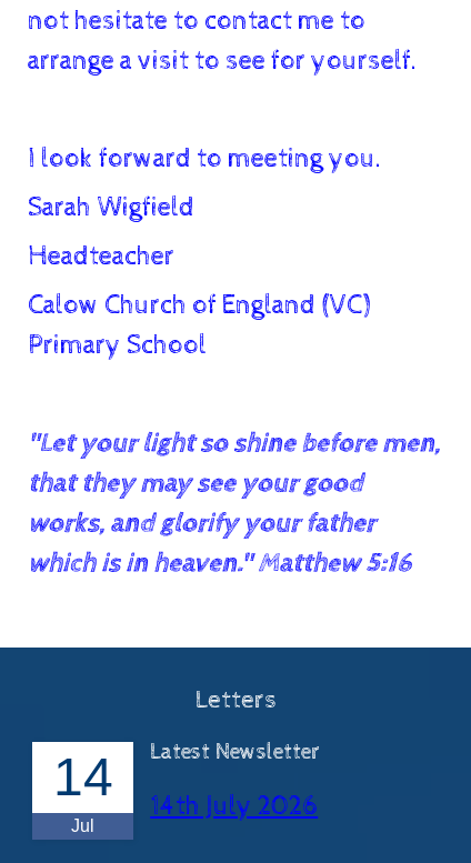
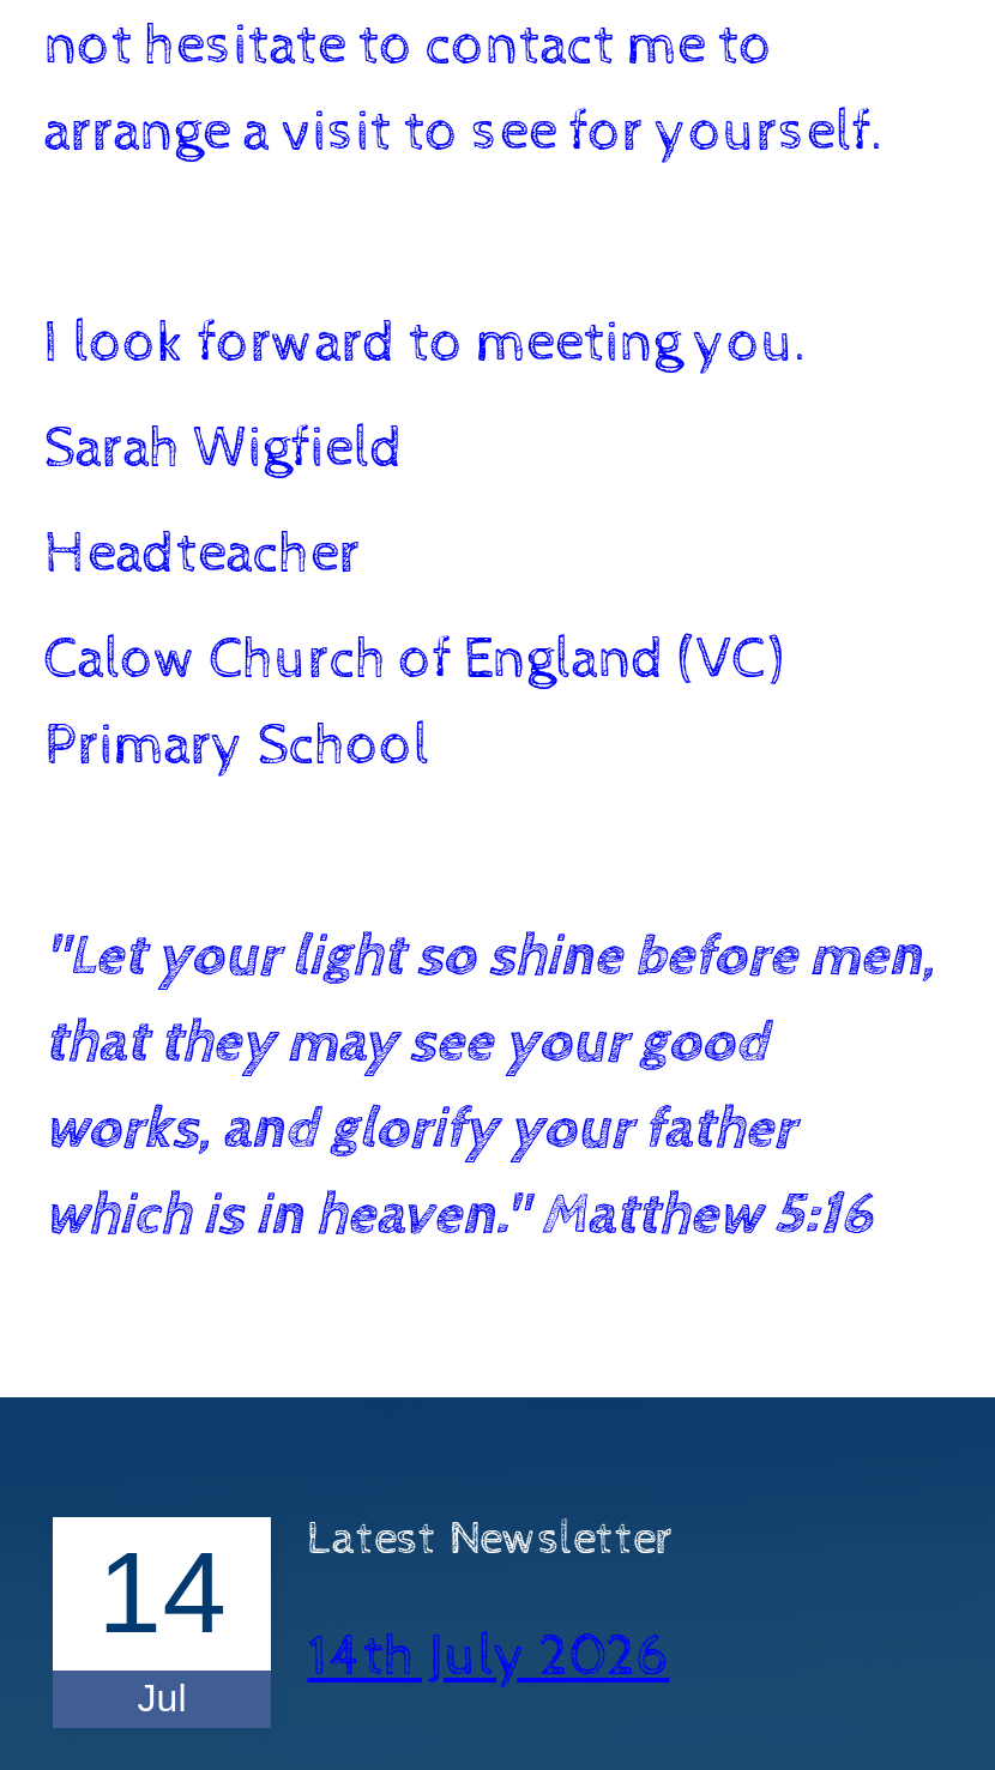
- Letters
